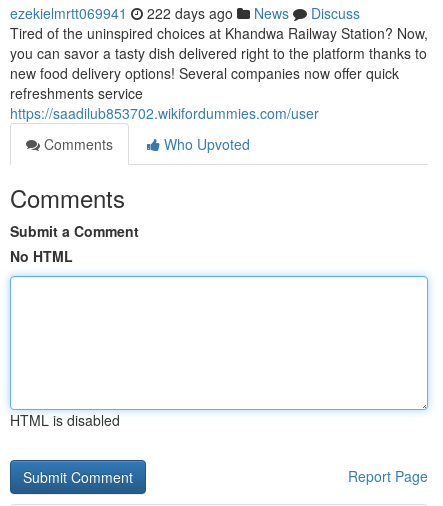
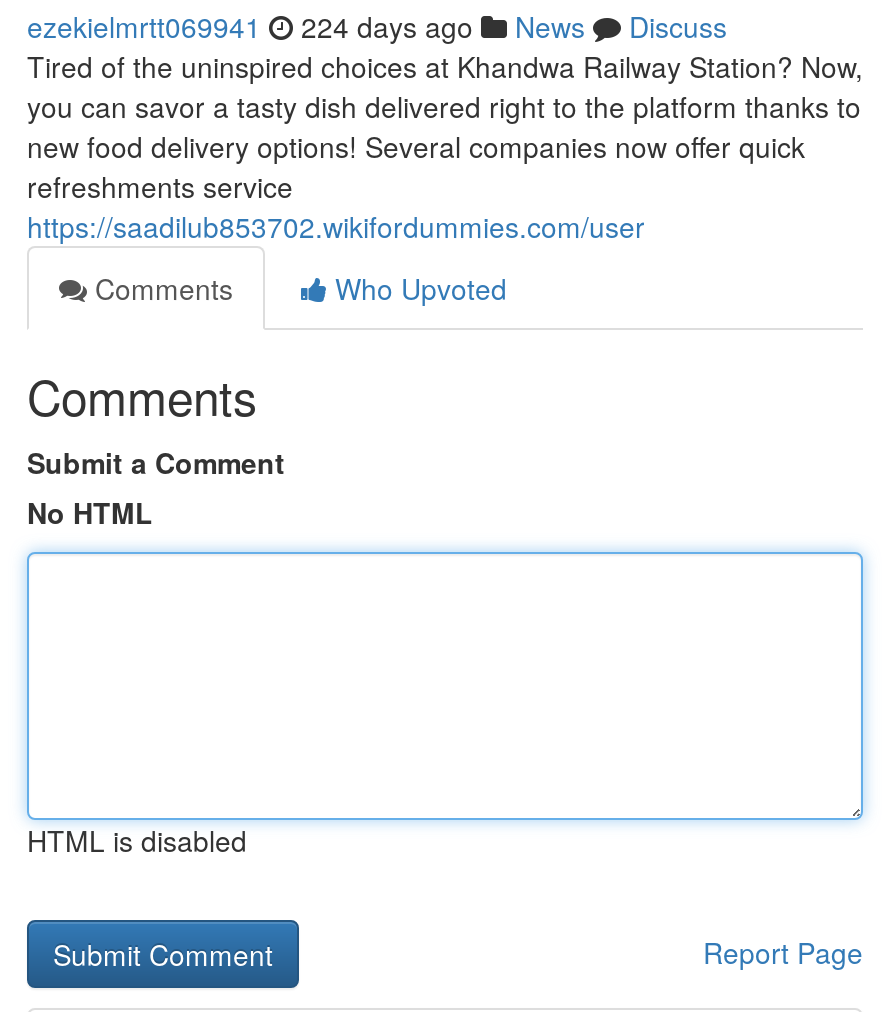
- ezekielmrtt069941 222 days ago News Discuss
+ ezekielmrtt069941 224 days ago News Discuss
